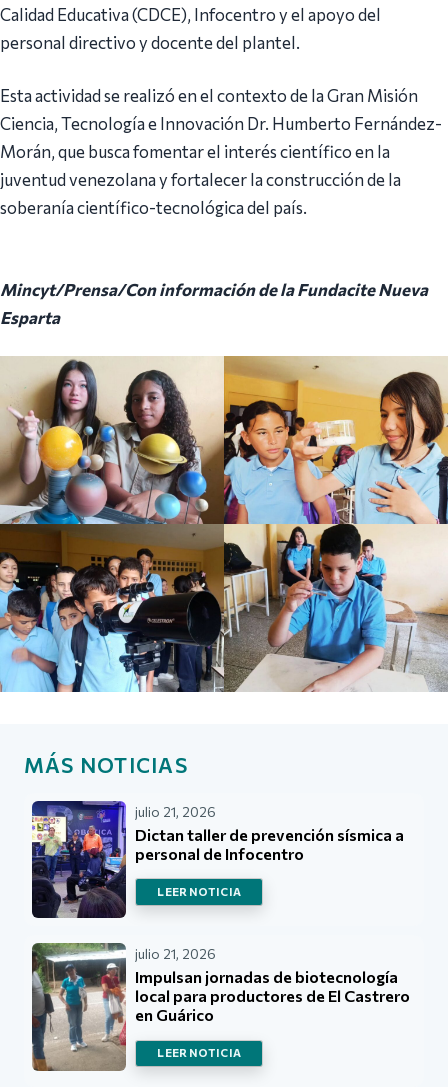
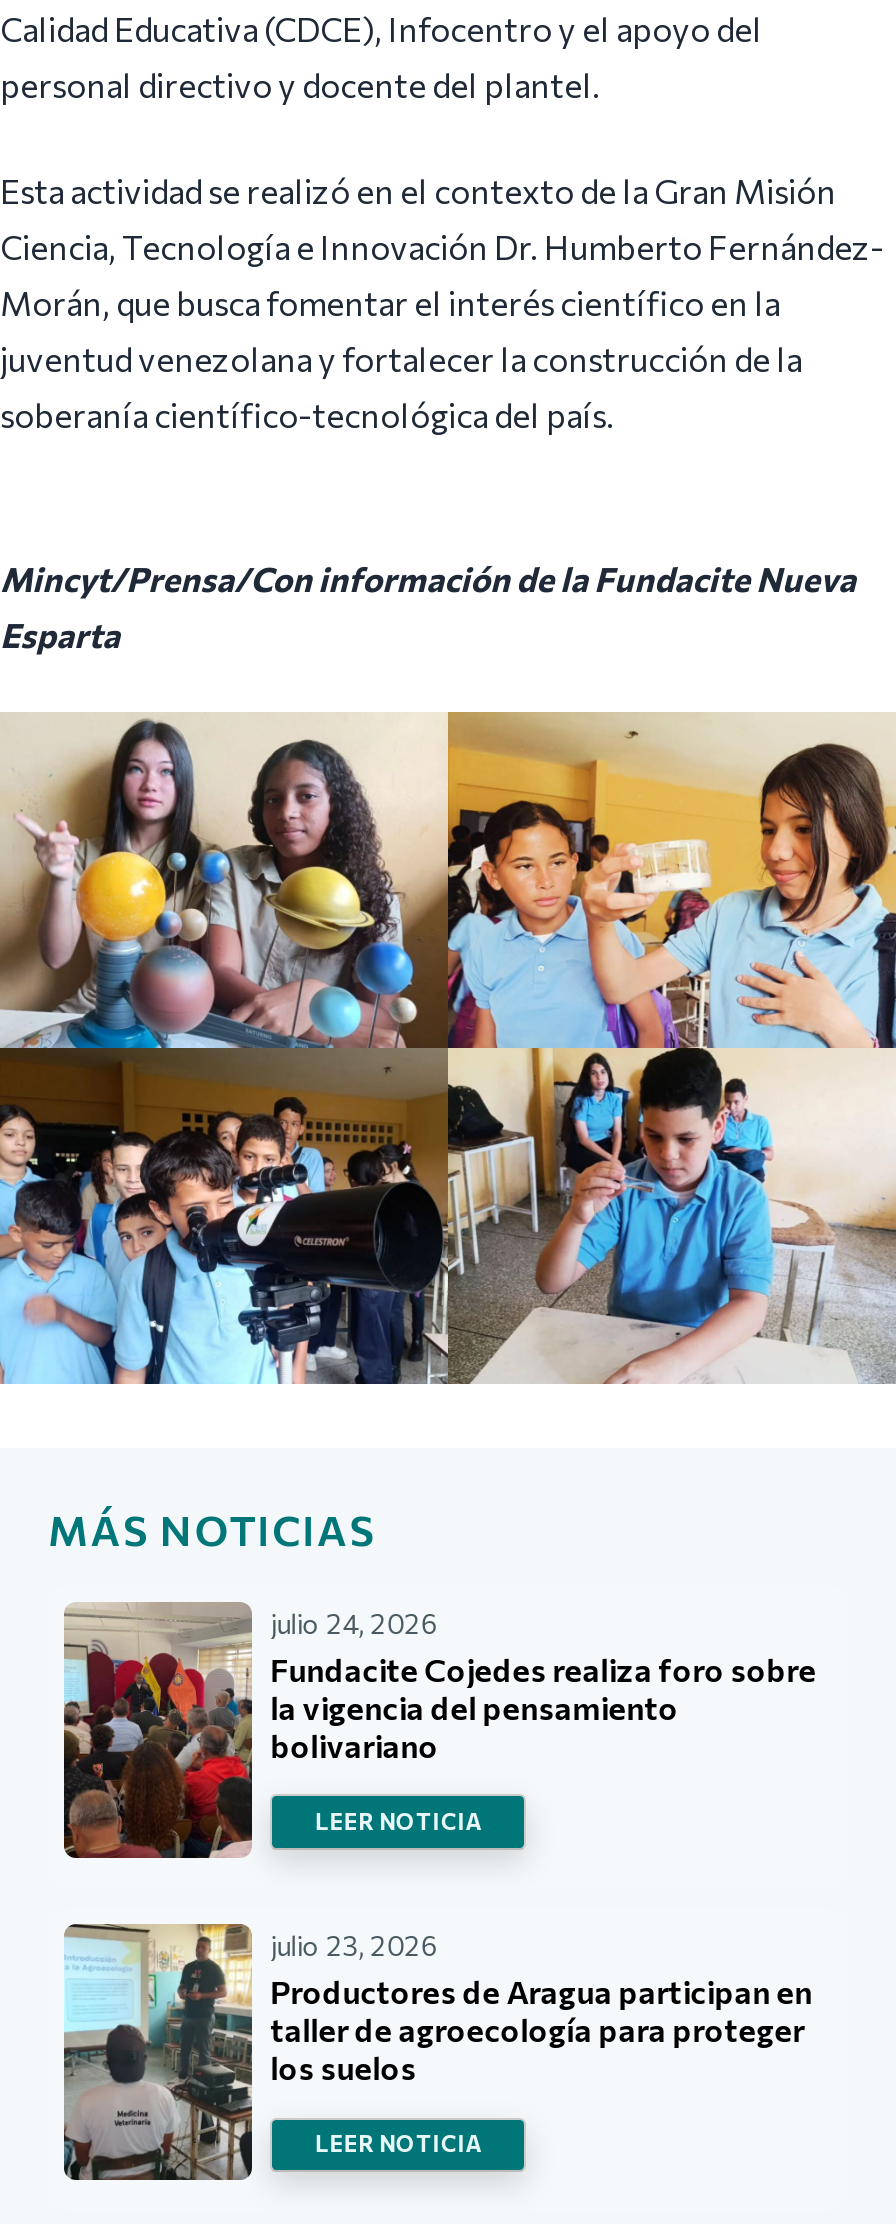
- [image]
- julio 21, 2026
- Dictan taller de prevención sísmica a
- personal de Infocentro
+ [image]
+ julio 24, 2026
+ Fundacite Cojedes realiza foro sobre
+ la vigencia del pensamiento
+ bolivariano

- [image]
- julio 21, 2026
- Impulsan jornadas de biotecnología
- local para productores de El Castrero
- en Guárico
+ [image]
+ julio 23, 2026
+ Productores de Aragua participan en
+ taller de agroecología para proteger
+ los suelos
